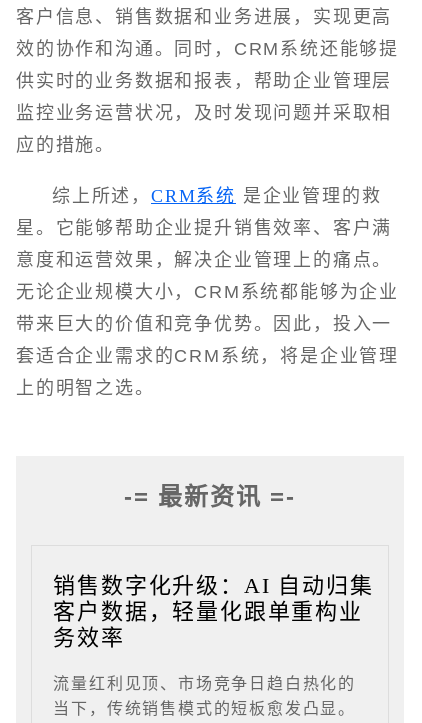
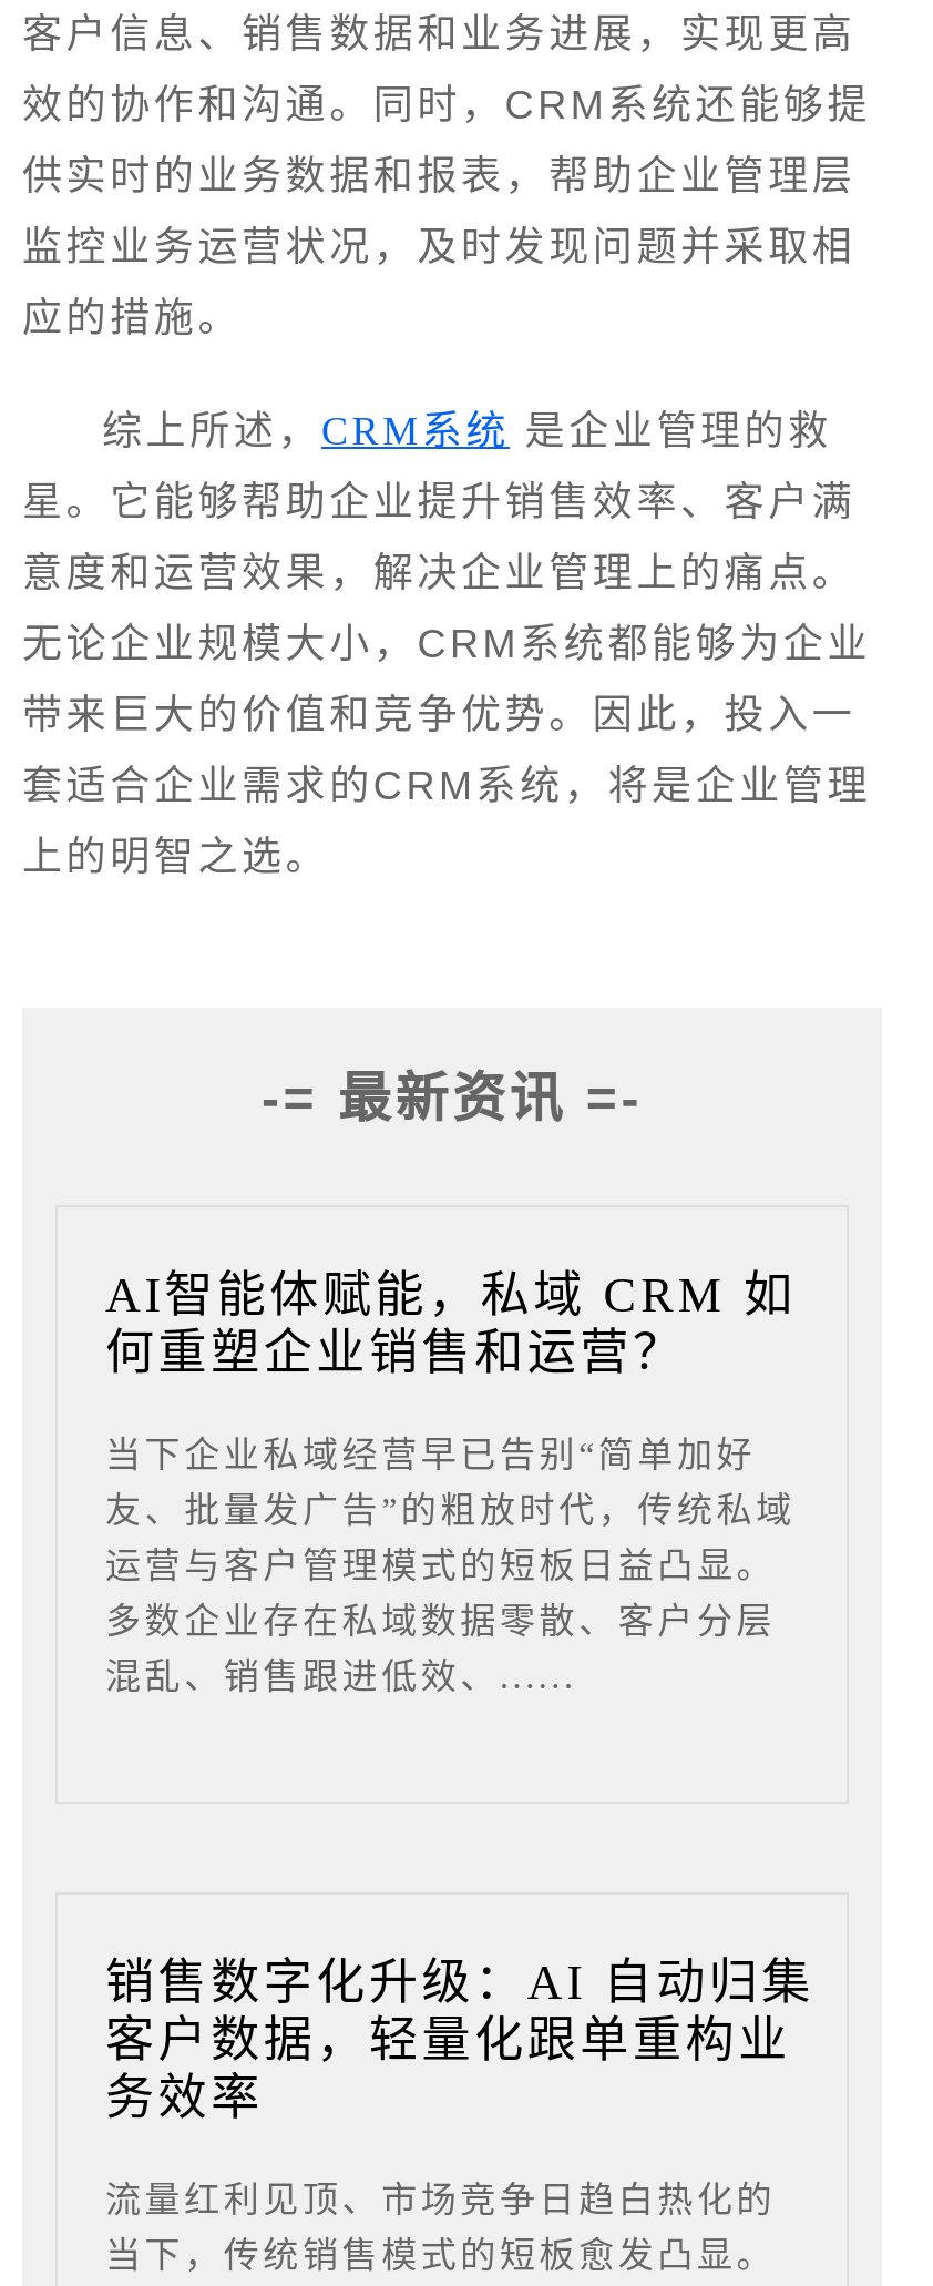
+ AI智能体赋能，私域 CRM 如
+ 何重塑企业销售和运营？
+ 当下企业私域经营早已告别“简单加好
+ 友、批量发广告”的粗放时代，传统私域
+ 运营与客户管理模式的短板日益凸显。
+ 多数企业存在私域数据零散、客户分层
+ 混乱、销售跟进低效、......
